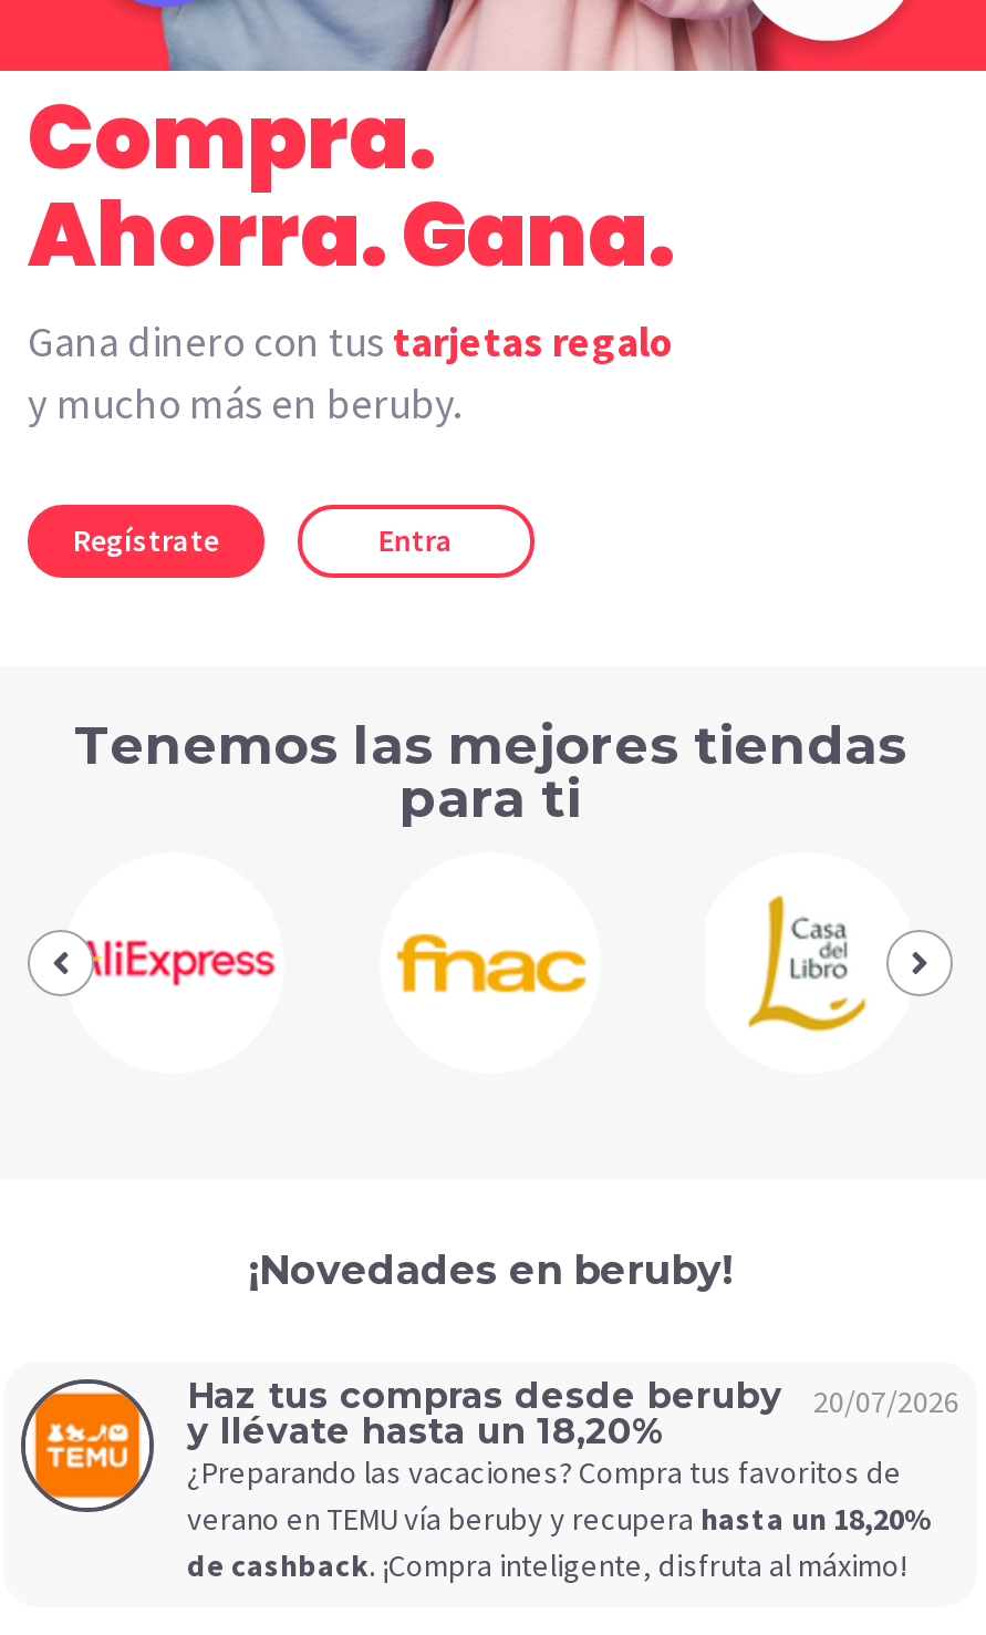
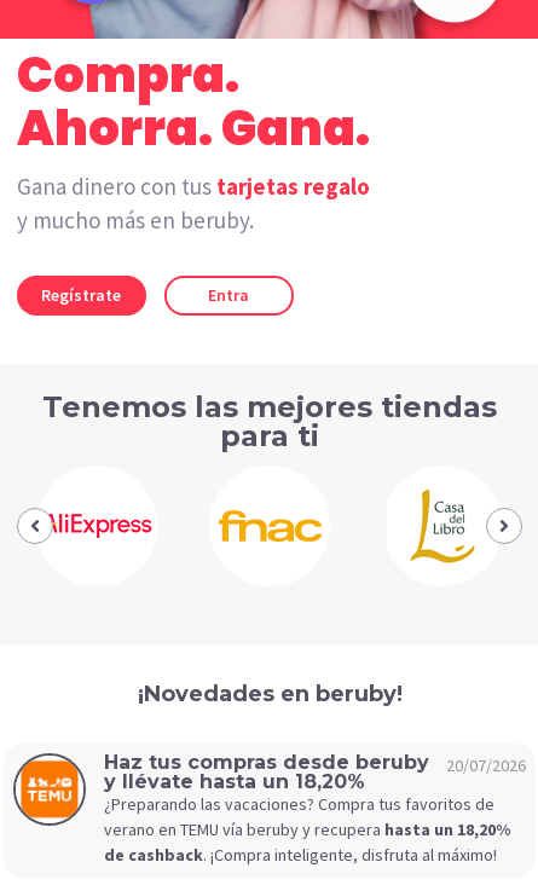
- Gana dinero con tus
+ Gana dinero con tus tarjetas regalo
